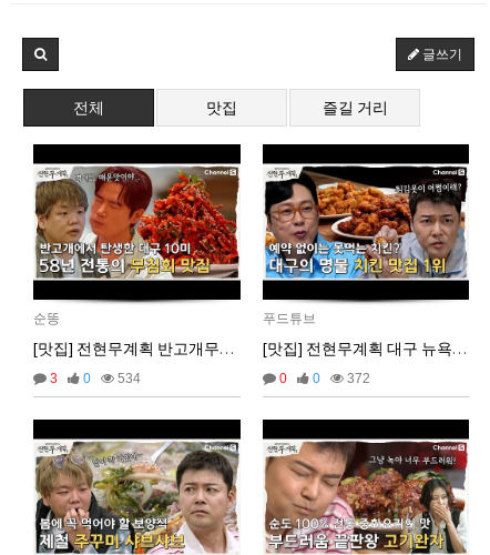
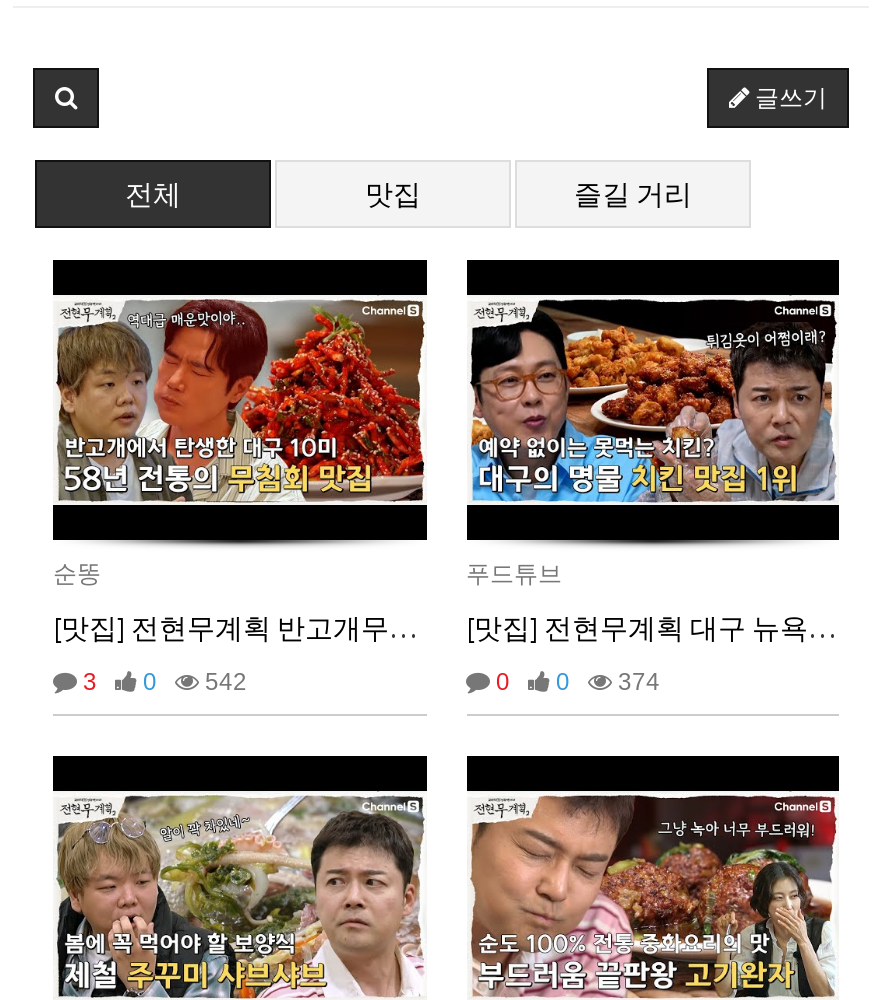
- 3 0 534
+ 3 0 542

- 0 0 372
+ 0 0 374
